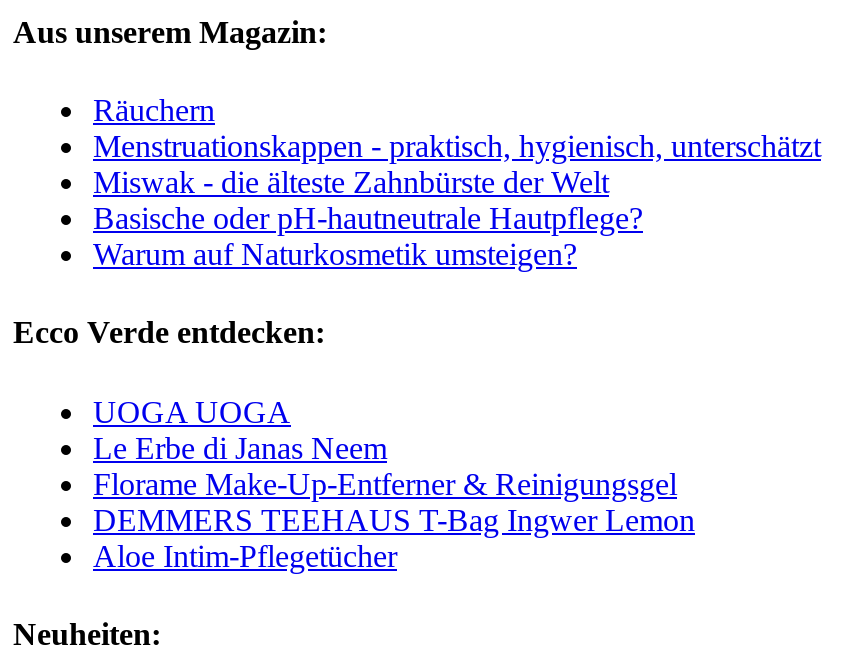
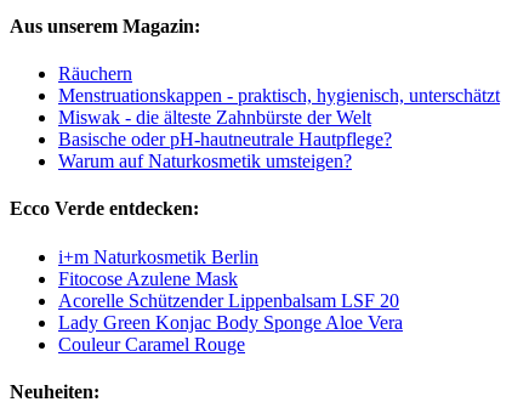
- UOGA UOGA
- Le Erbe di Janas Neem
- Florame Make-Up-Entferner & Reinigungsgel
- DEMMERS TEEHAUS T-Bag Ingwer Lemon
- Aloe Intim-Pflegetücher
+ i+m Naturkosmetik Berlin
+ Fitocose Azulene Mask
+ Acorelle Schützender Lippenbalsam LSF 20
+ Lady Green Konjac Body Sponge Aloe Vera
+ Couleur Caramel Rouge
